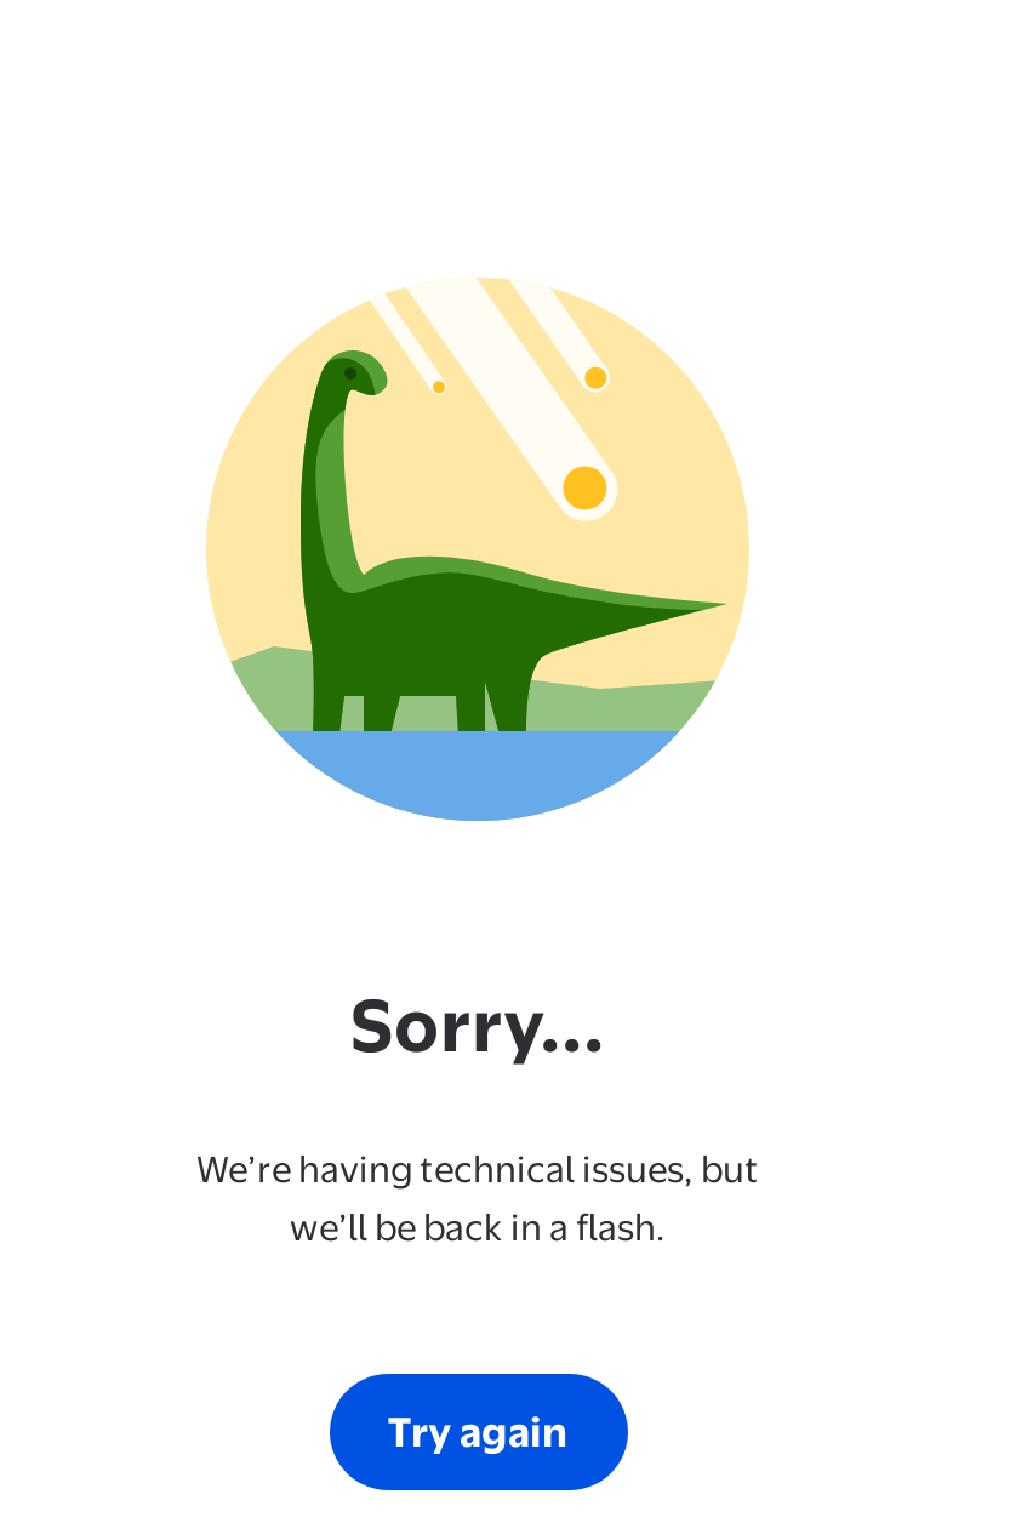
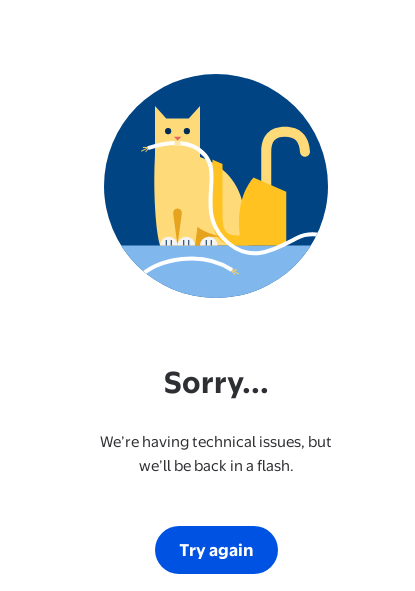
- [image]
+ [image]
